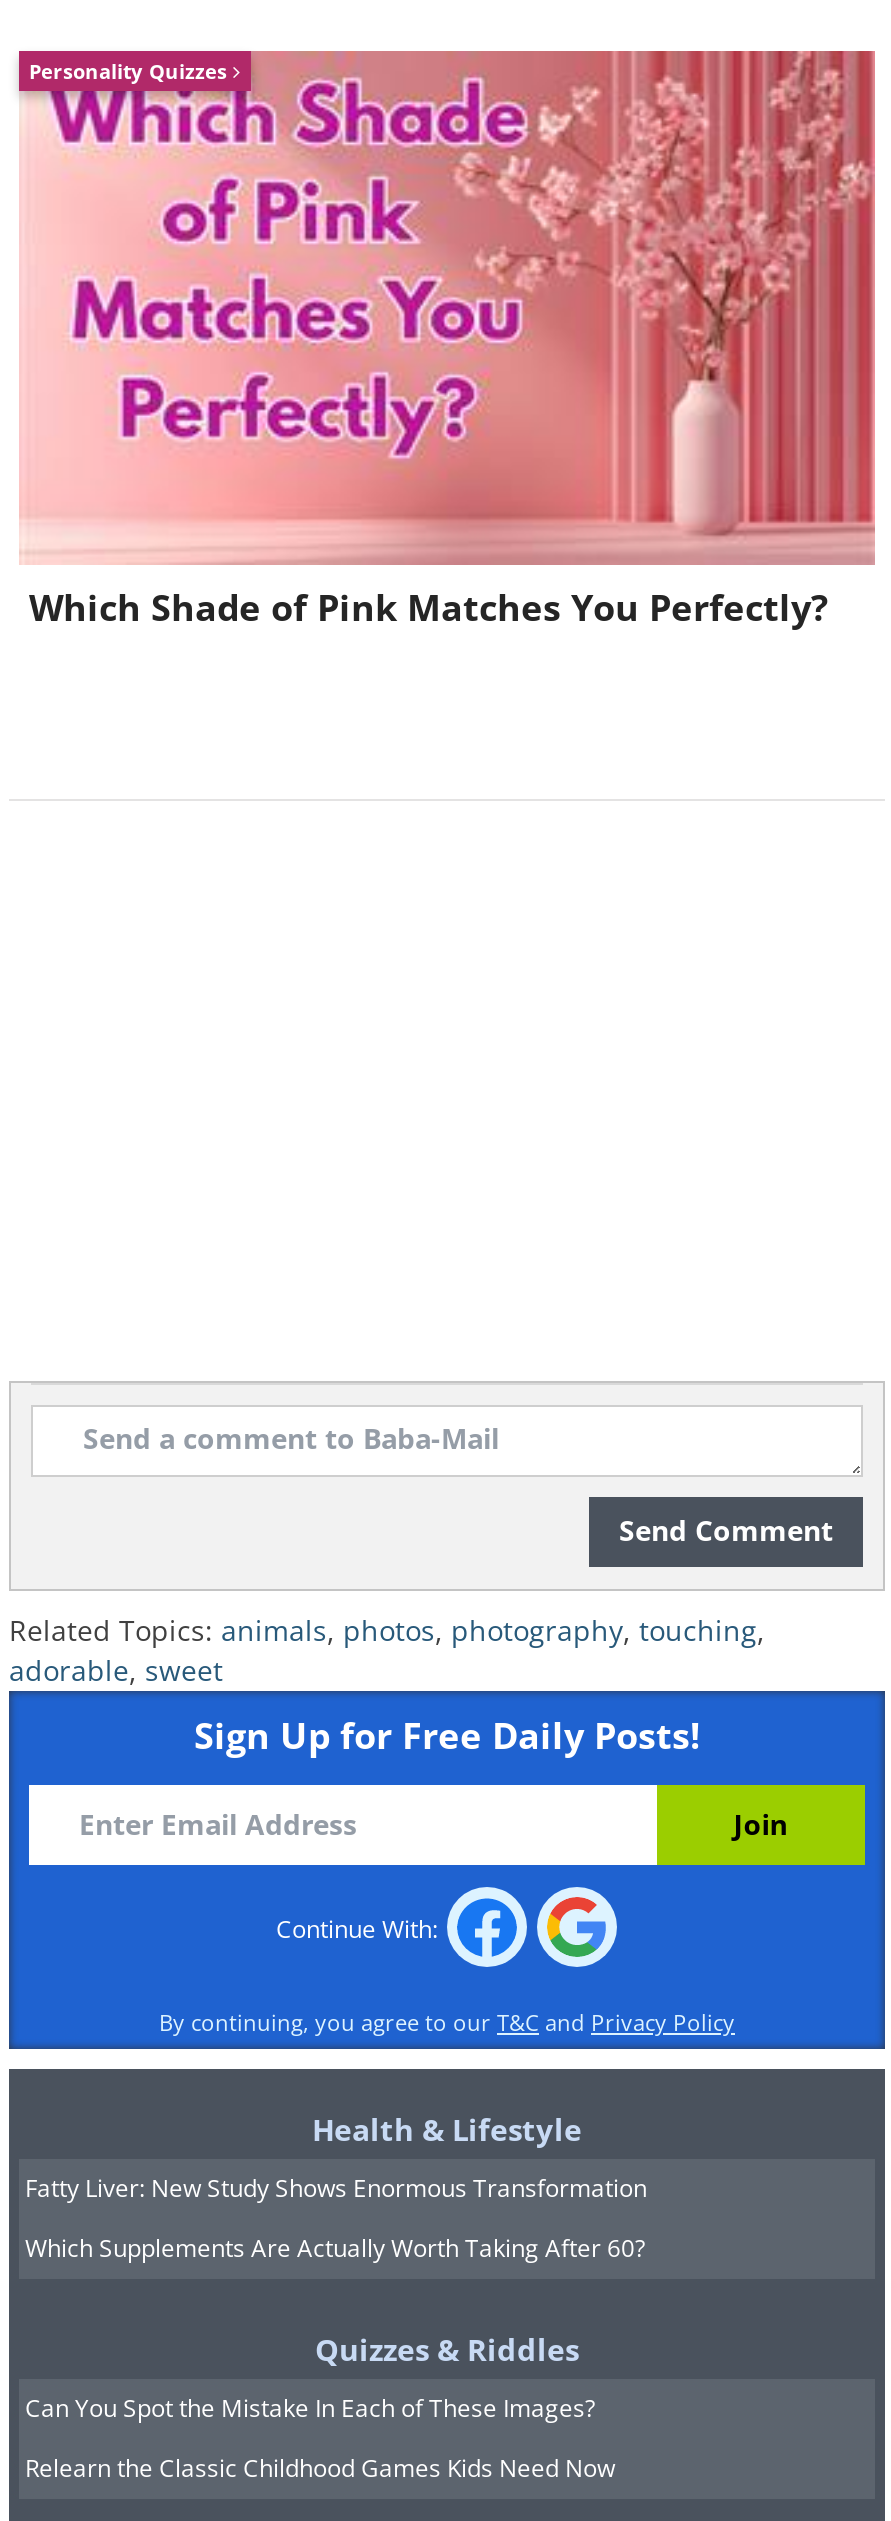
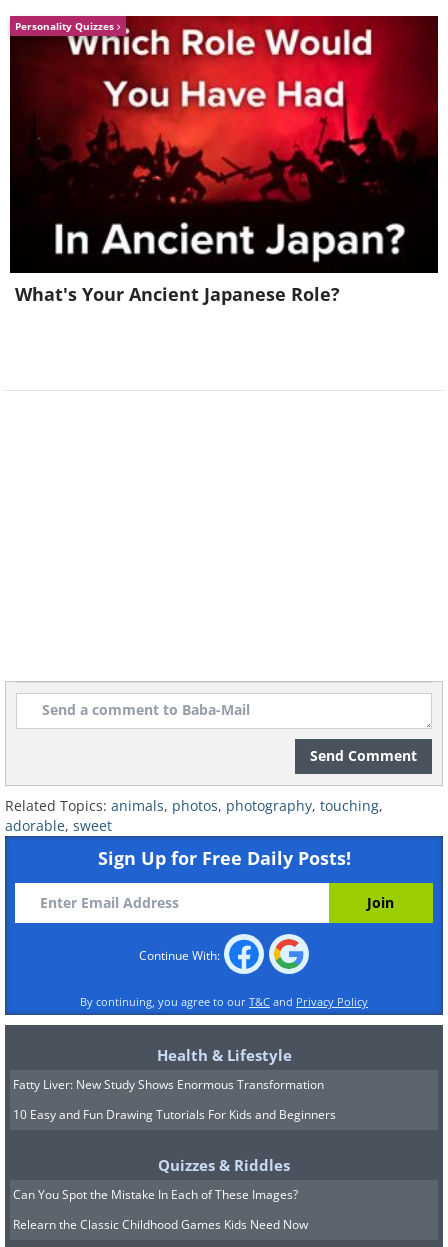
- [image]
- Which Shade of Pink Matches You Perfectly?
+ [image]
+ What's Your Ancient Japanese Role?

- Which Supplements Are Actually Worth Taking After 60?
+ 10 Easy and Fun Drawing Tutorials For Kids and Beginners
